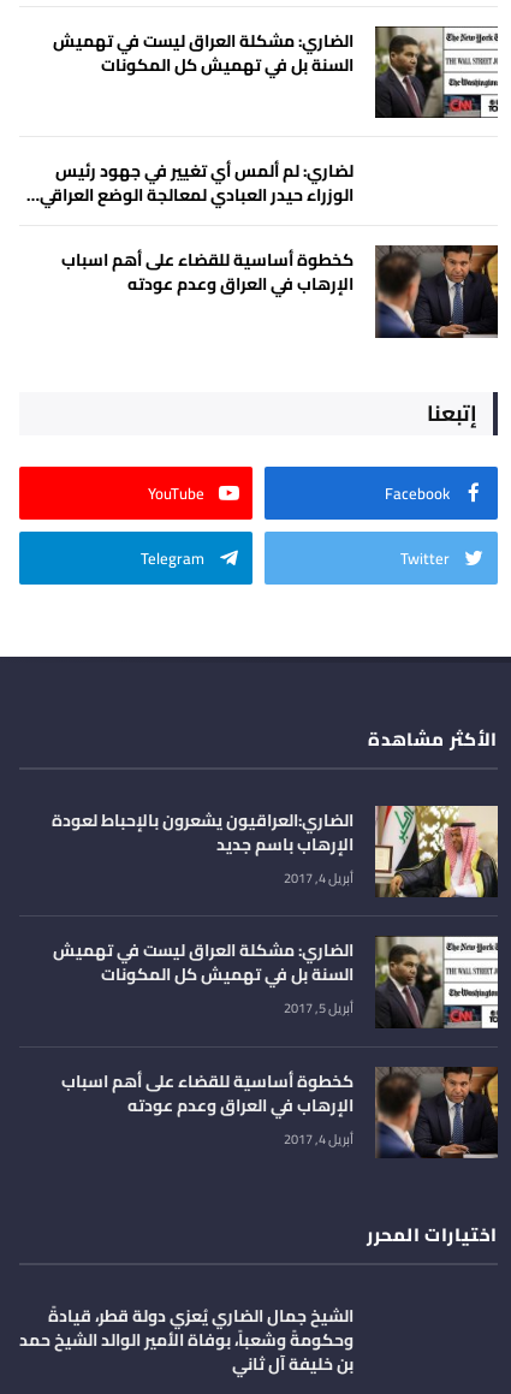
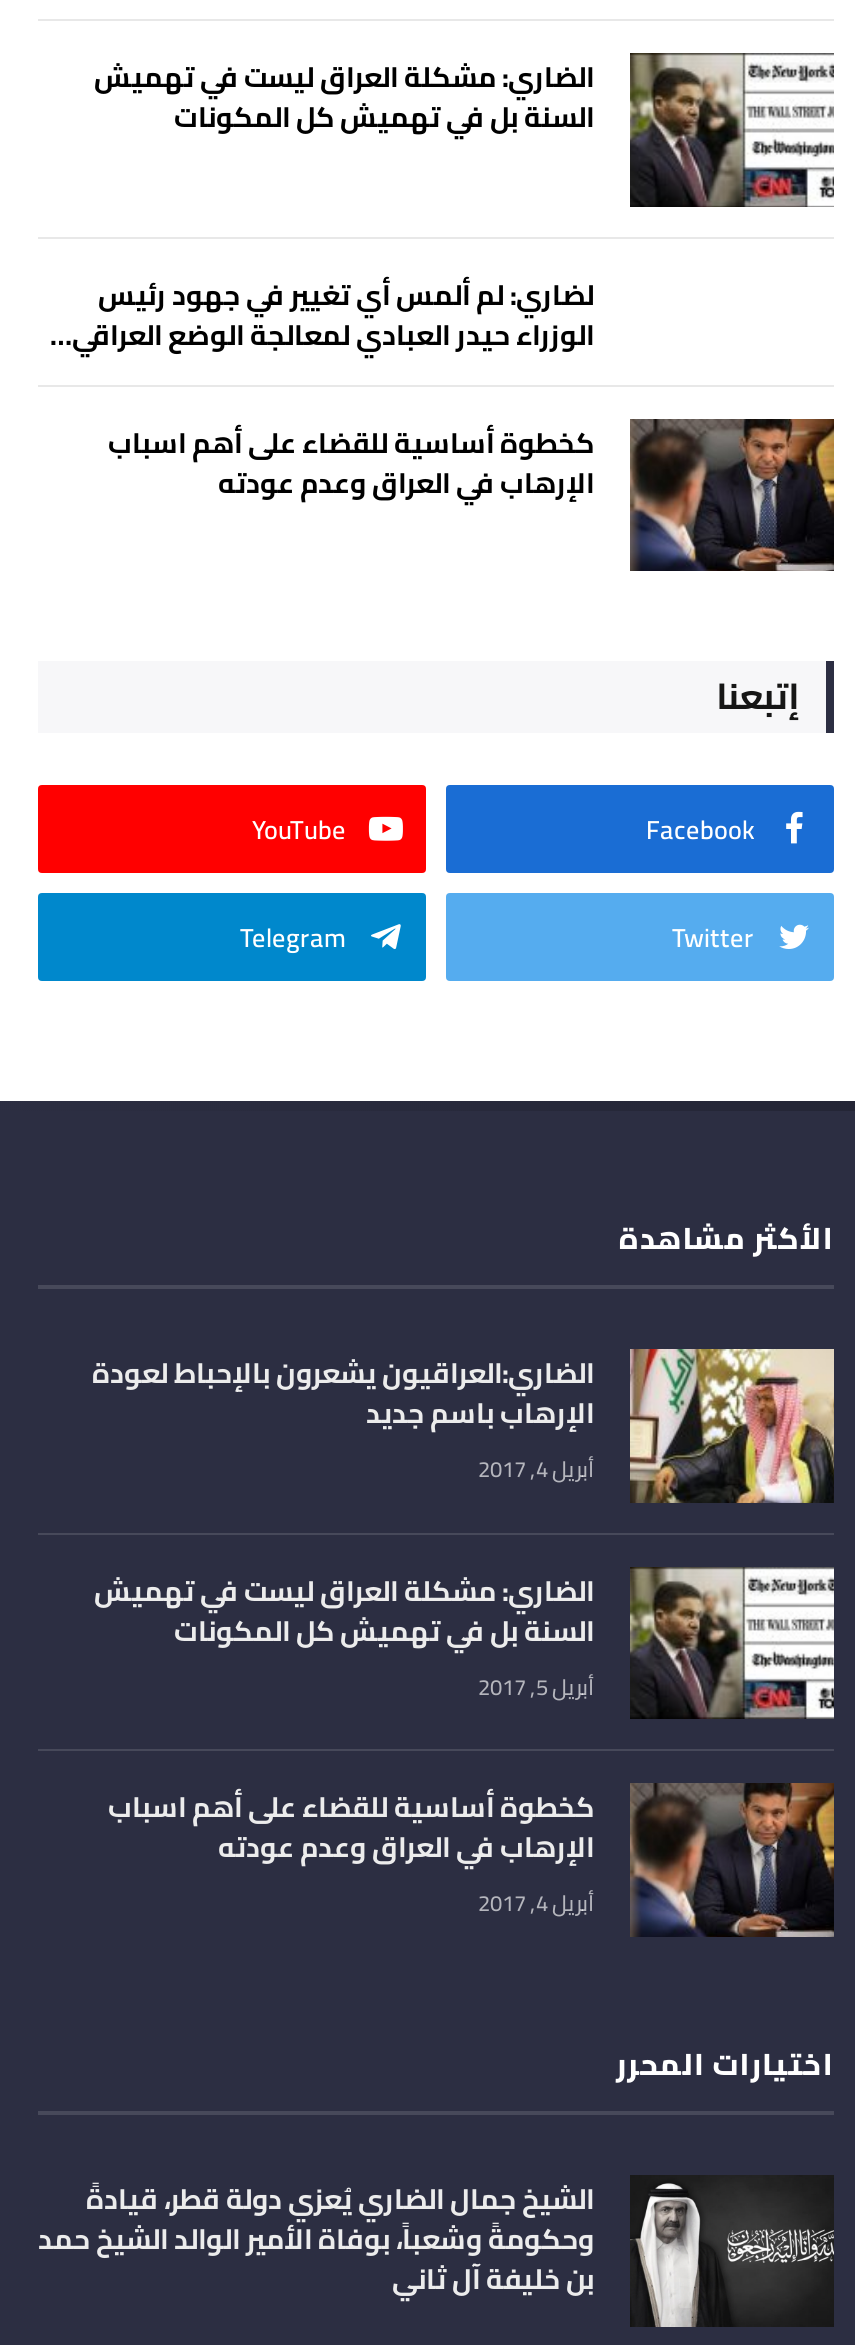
+ [image]
